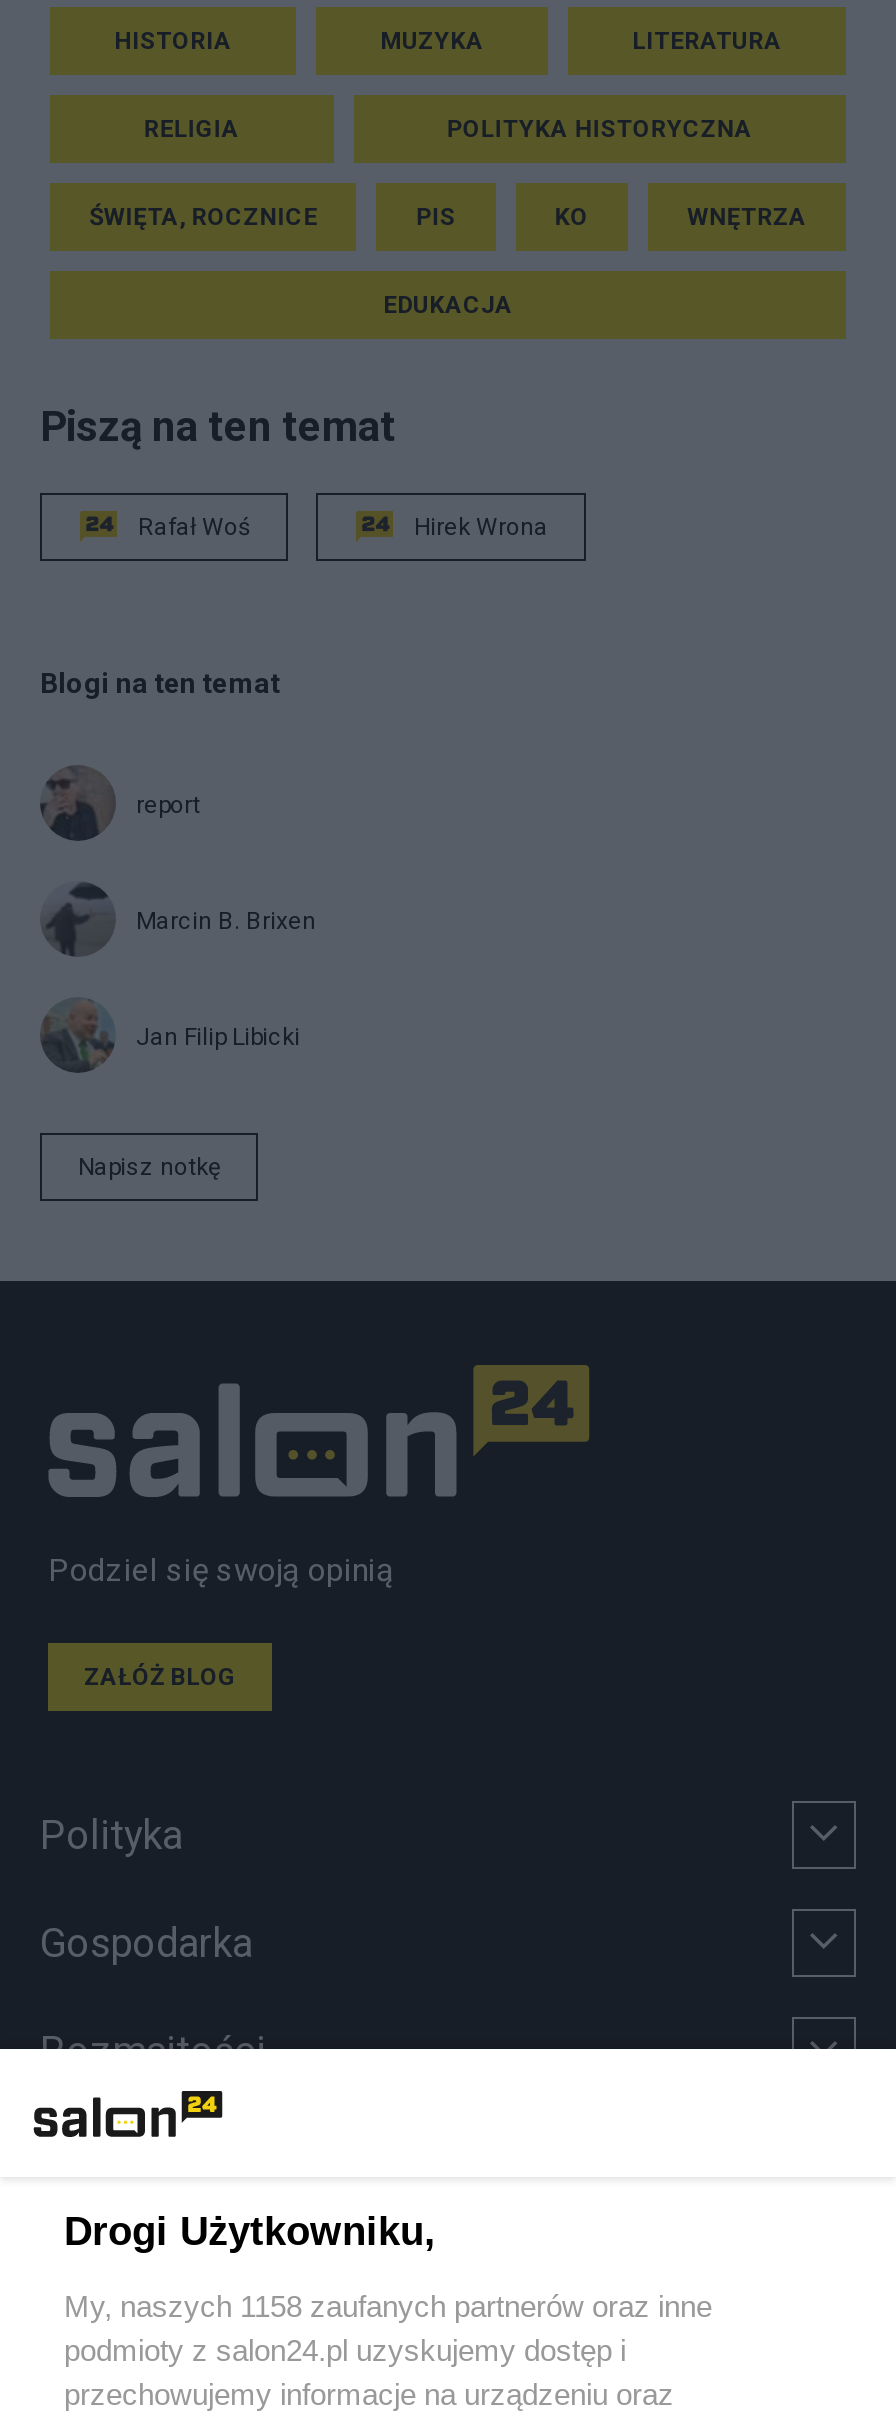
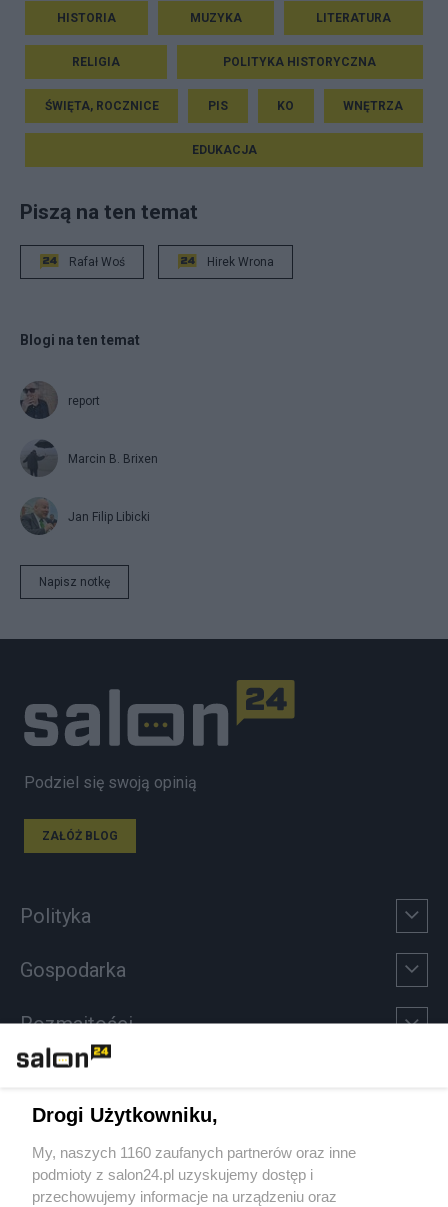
- My, naszych 1158 zaufanych partnerów oraz inne
+ My, naszych 1160 zaufanych partnerów oraz inne
